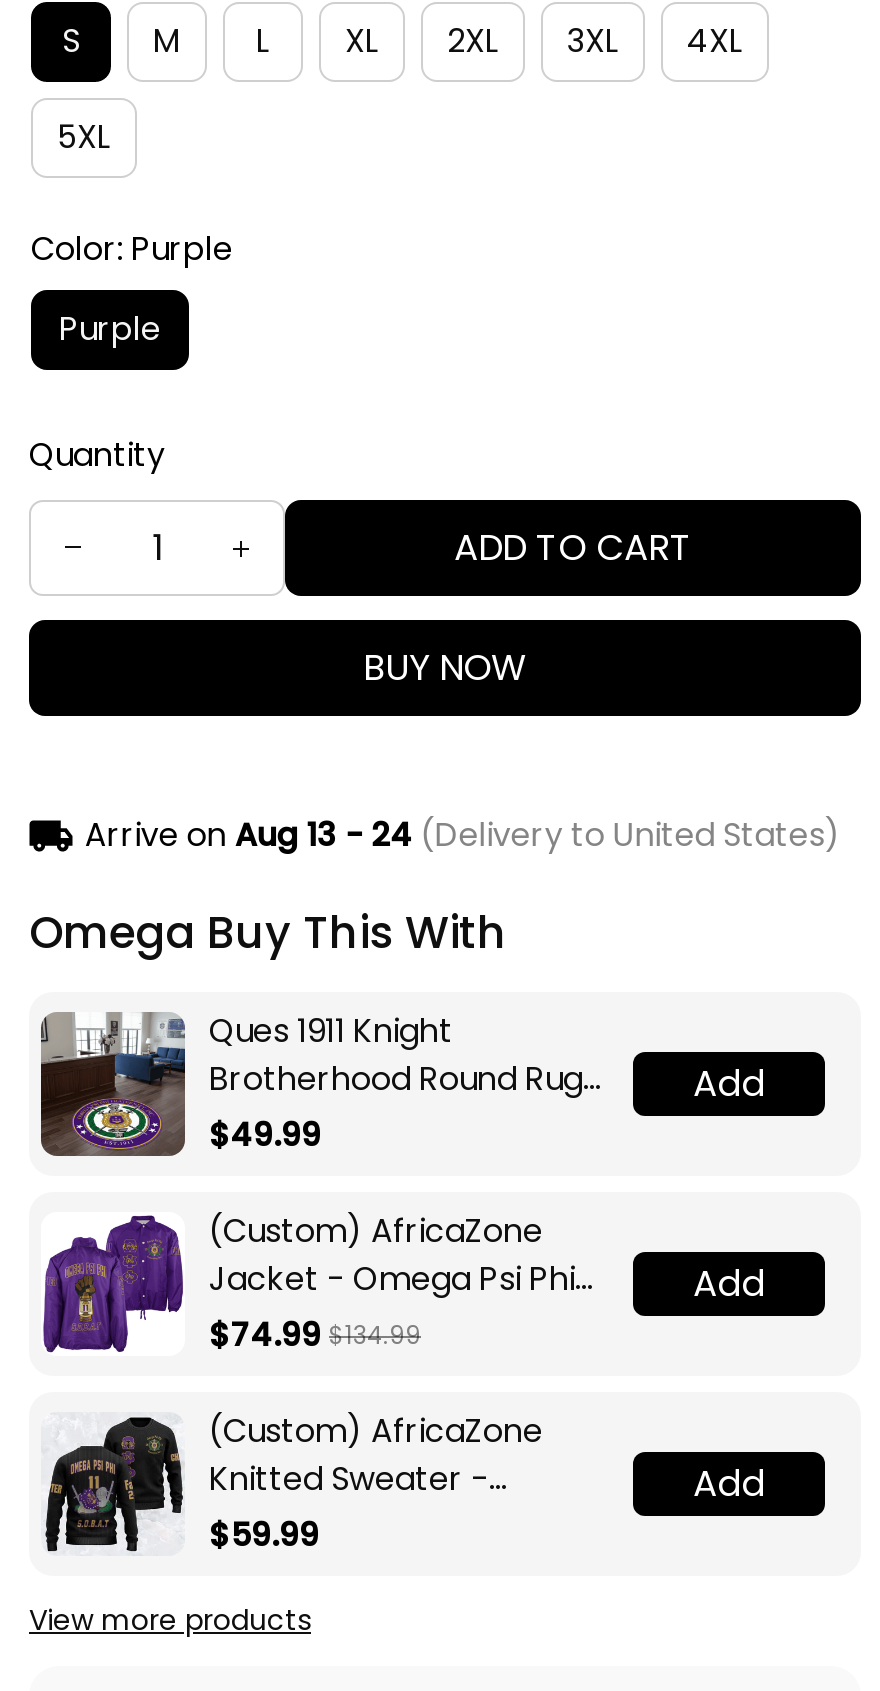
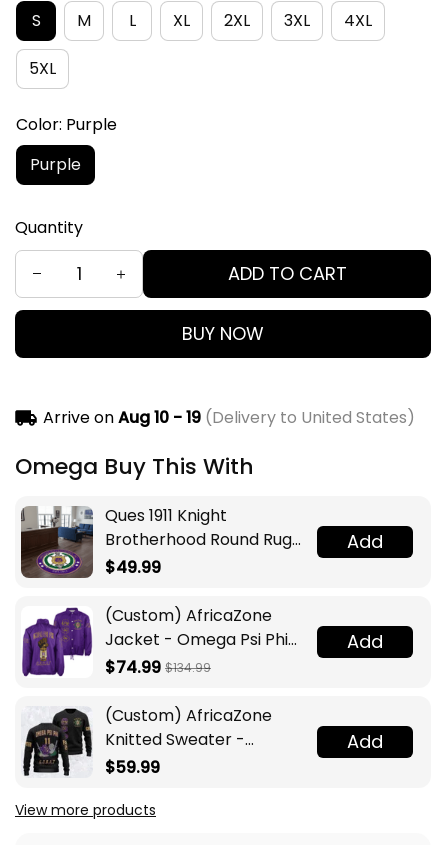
- Arrive on Aug 13 - 24 (Delivery to United States)
+ Arrive on Aug 10 - 19 (Delivery to United States)
